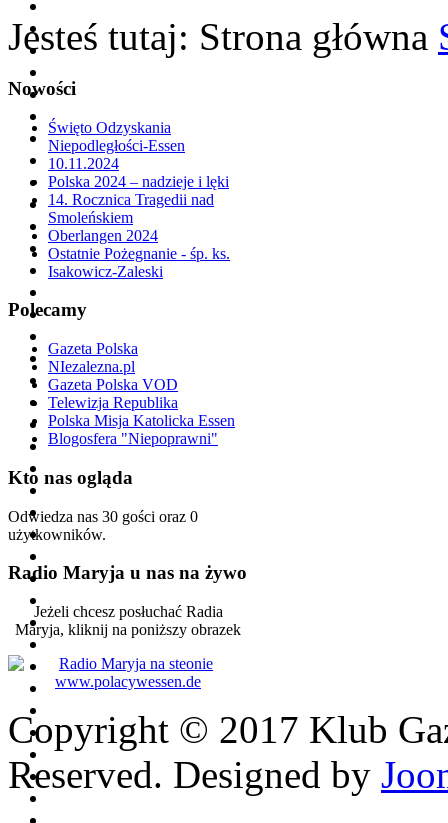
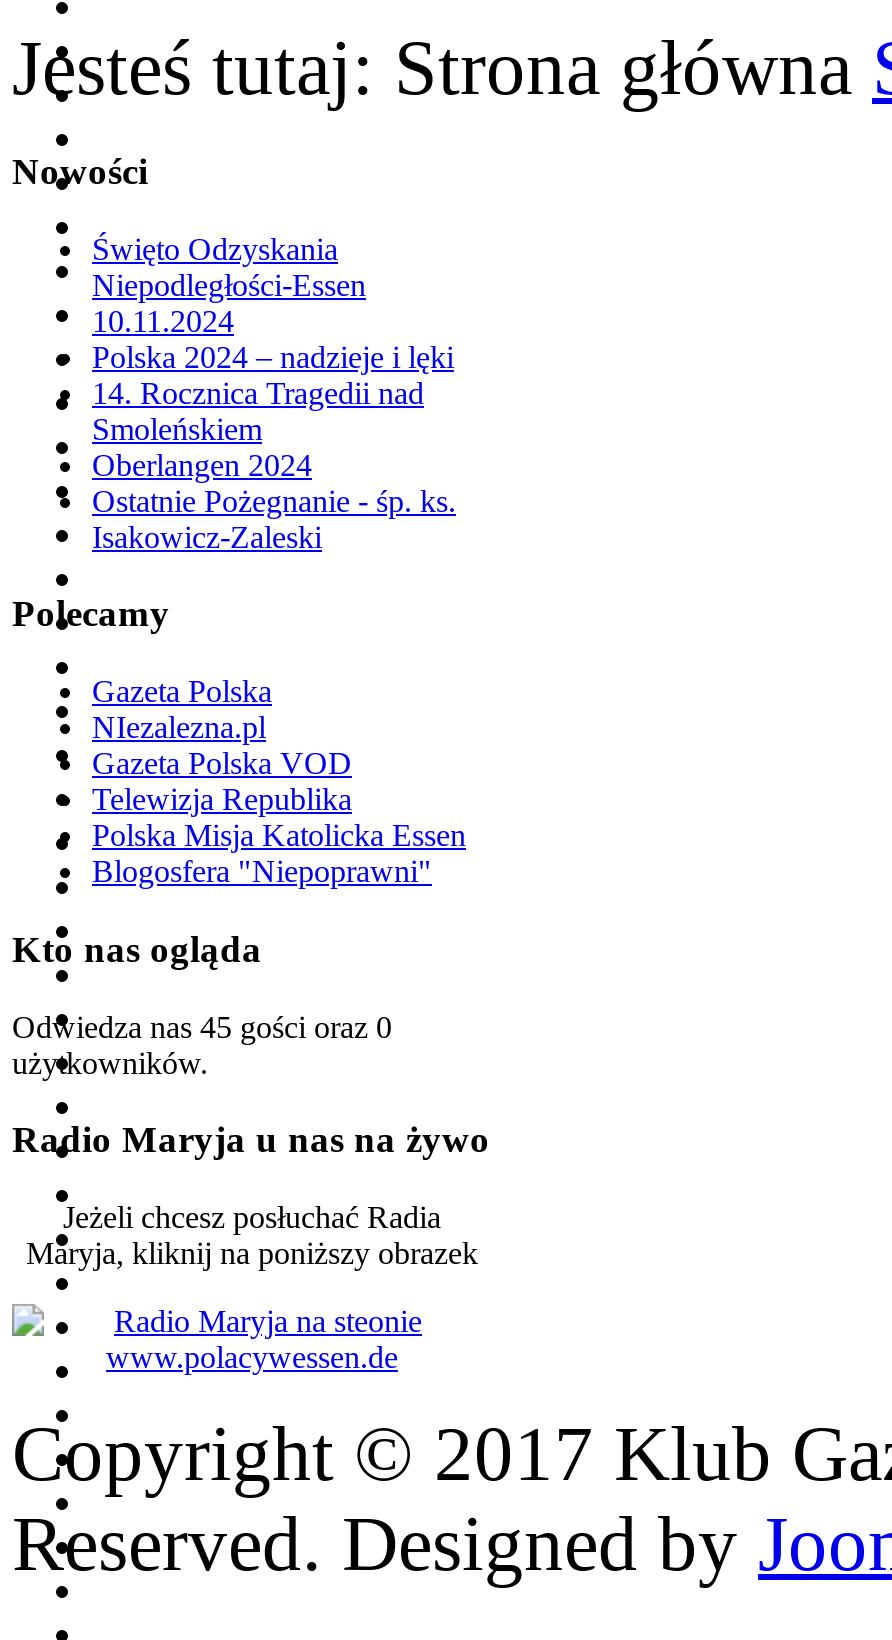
- Odwiedza nas 30 gości oraz 0
+ Odwiedza nas 45 gości oraz 0
